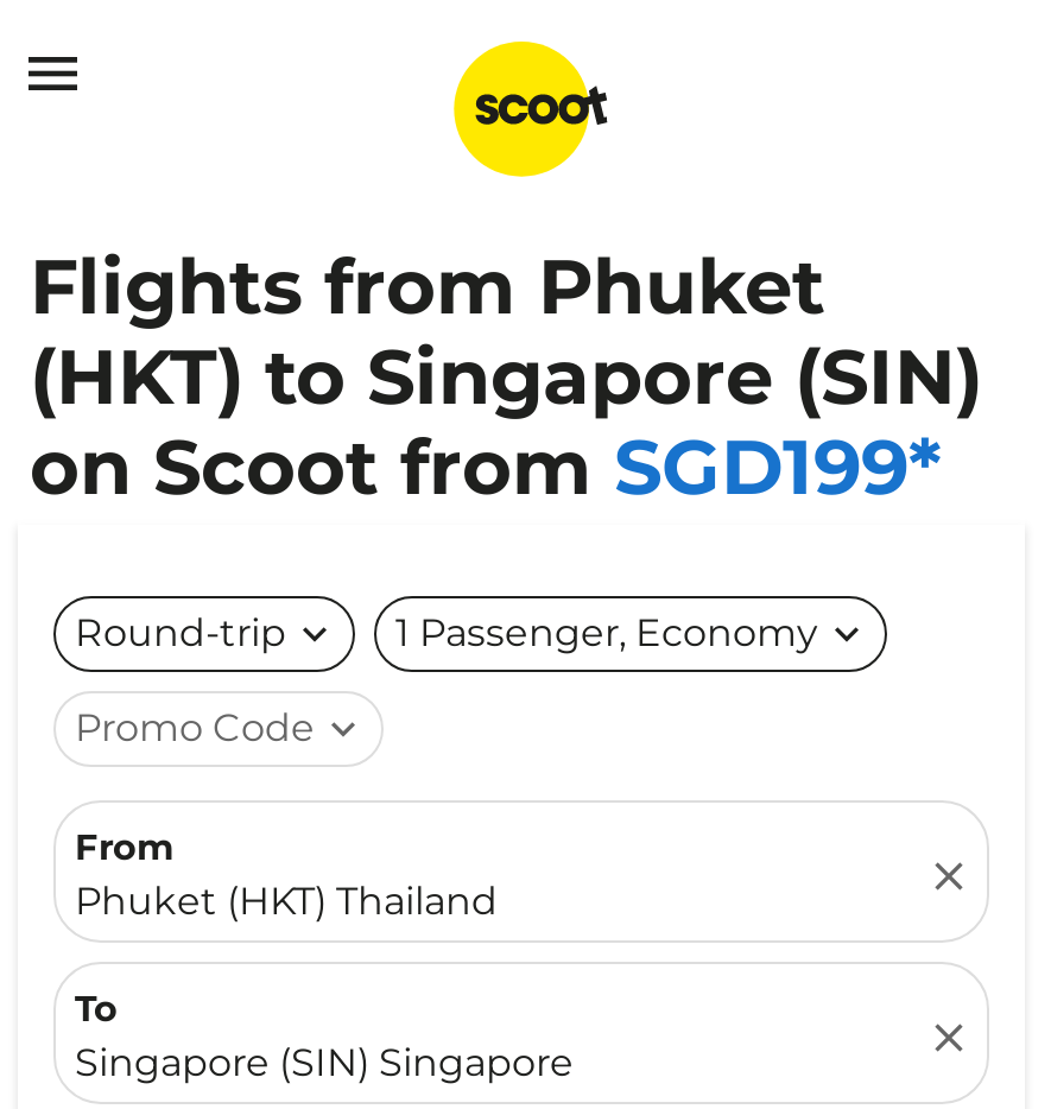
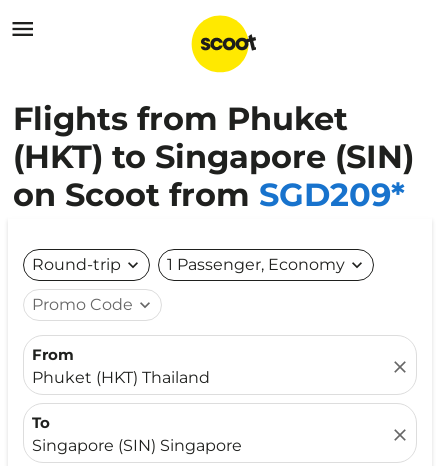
- on Scoot fromSGD199*
+ on Scoot fromSGD209*
